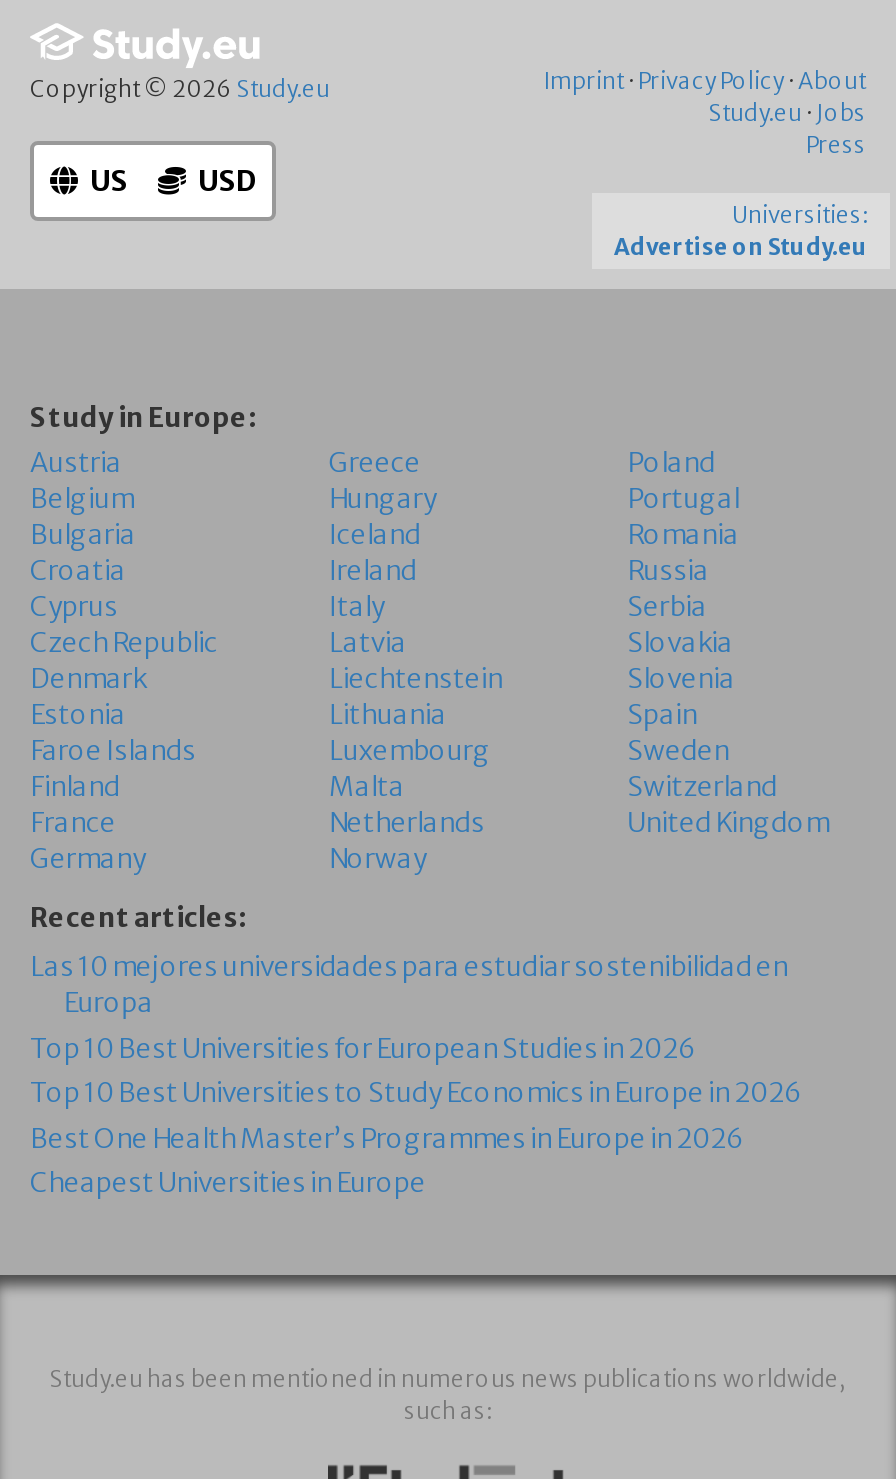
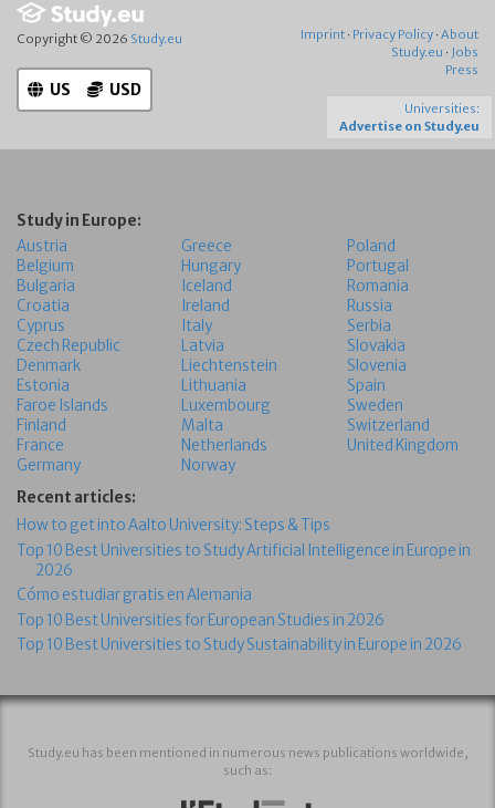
- Las 10 mejores universidades para estudiar sostenibilidad en
- Europa
+ How to get into Aalto University: Steps & Tips
+ Top 10 Best Universities to Study Artificial Intelligence in Europe in
+ 2026
+ Cómo estudiar gratis en Alemania

moved down: Top 10 Best Universities for European Studies in 2026

- Top 10 Best Universities to Study Economics in Europe in 2026
- Best One Health Master’s Programmes in Europe in 2026
- Cheapest Universities in Europe
+ Top 10 Best Universities to Study Sustainability in Europe in 2026
